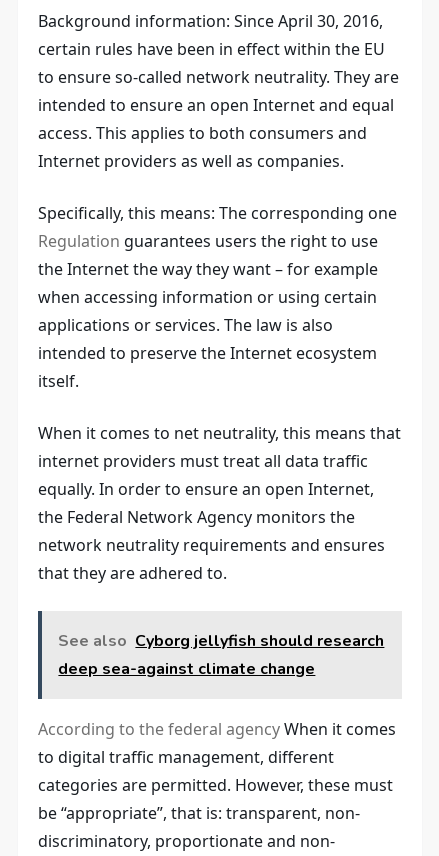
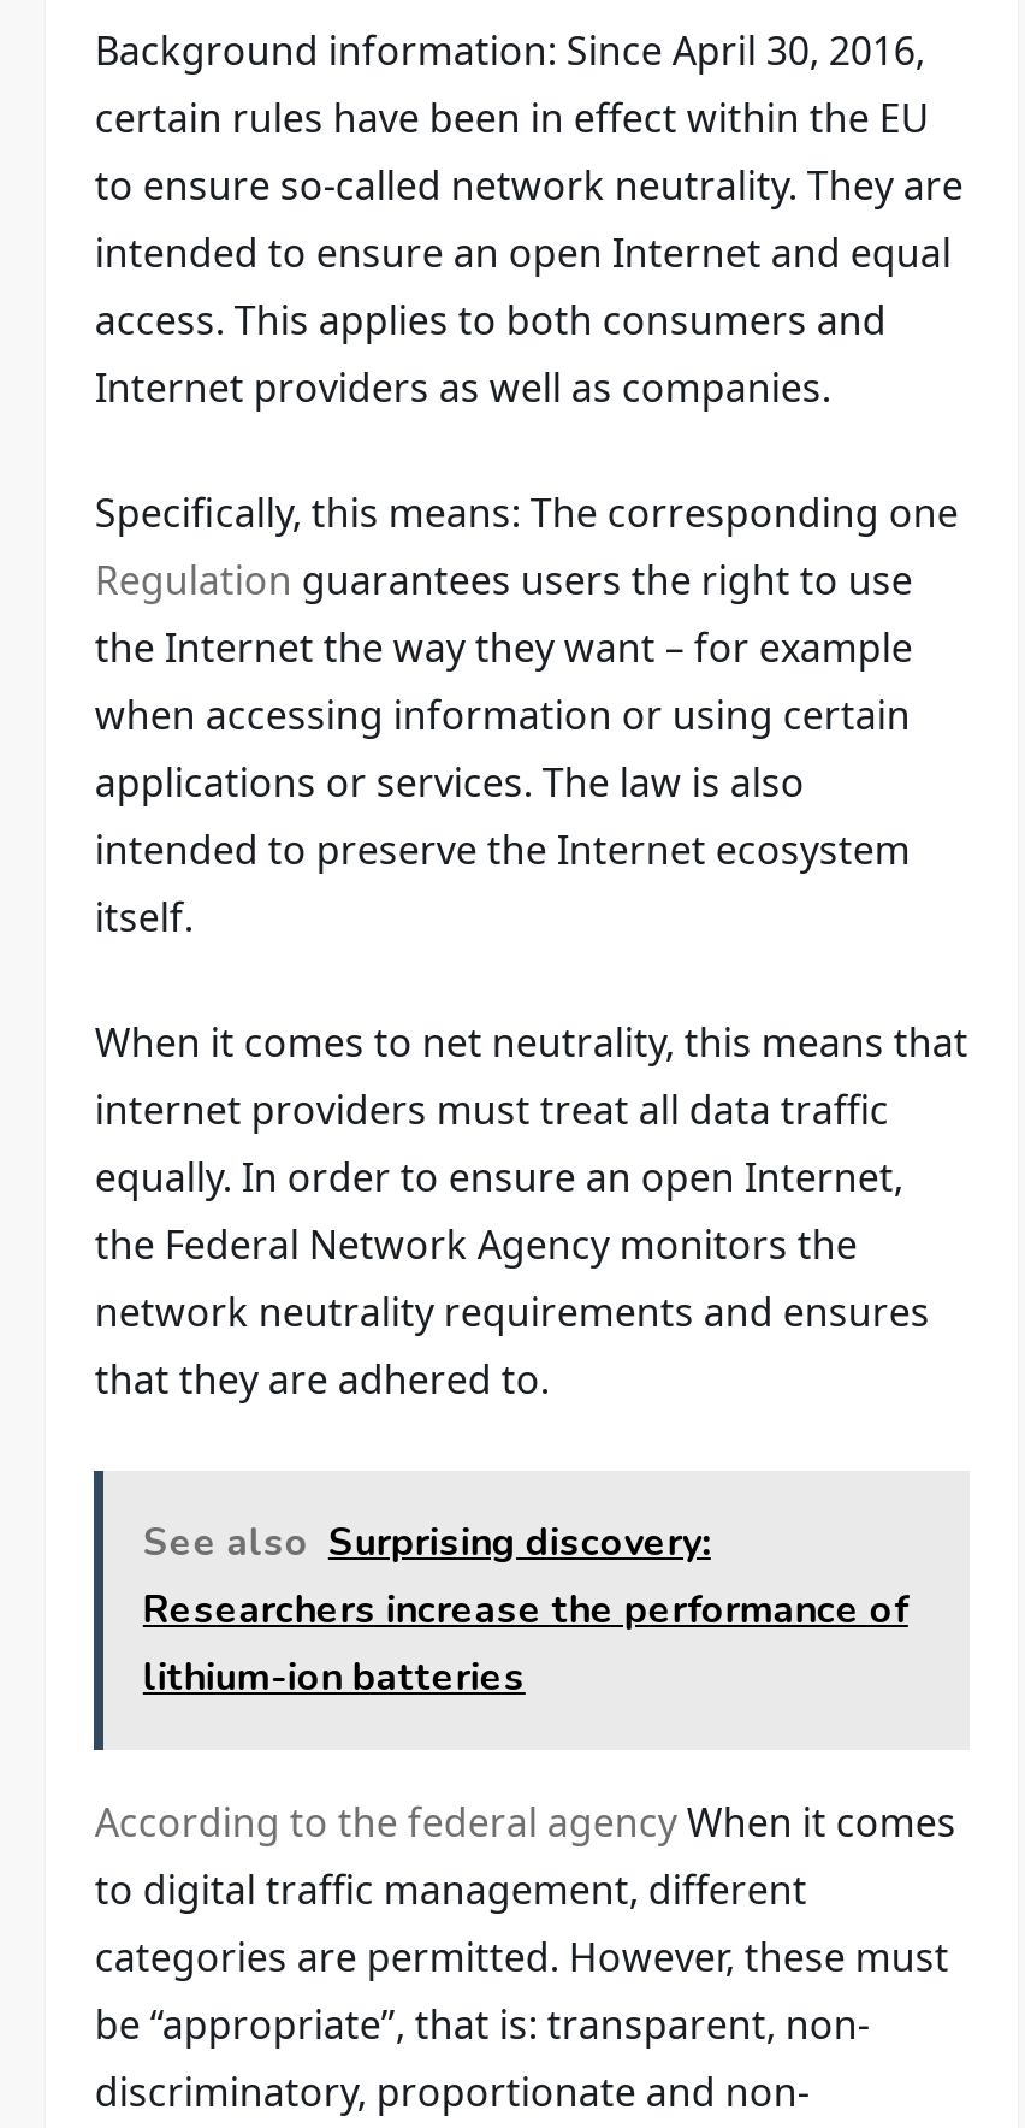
- See also Cyborg jellyfish should research
- deep sea-against climate change
+ See also Surprising discovery:
+ Researchers increase the performance of
+ lithium-ion batteries
